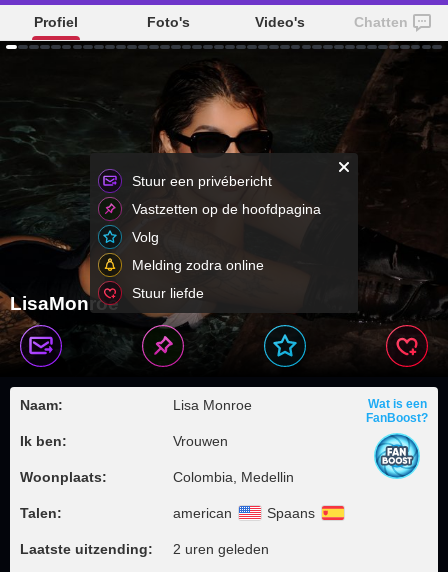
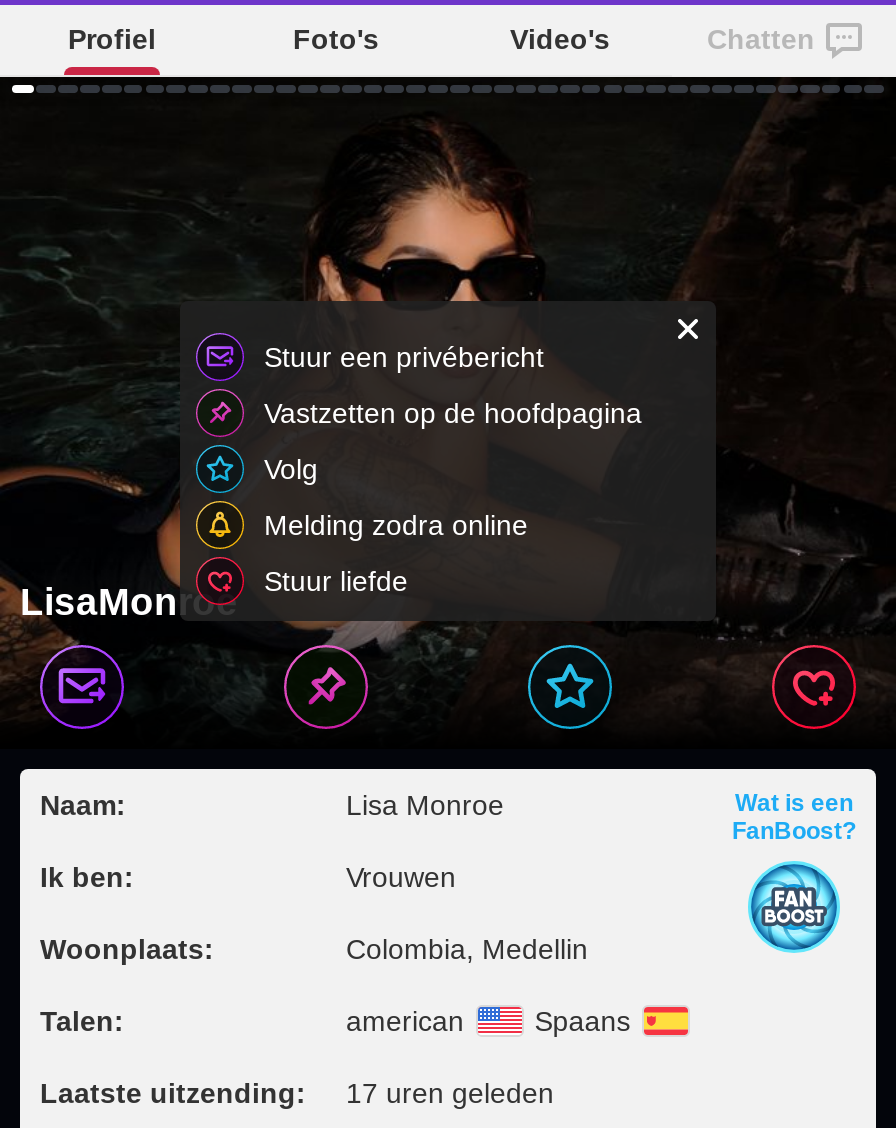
- Laatste uitzending: 2 uren geleden
+ Laatste uitzending: 17 uren geleden
